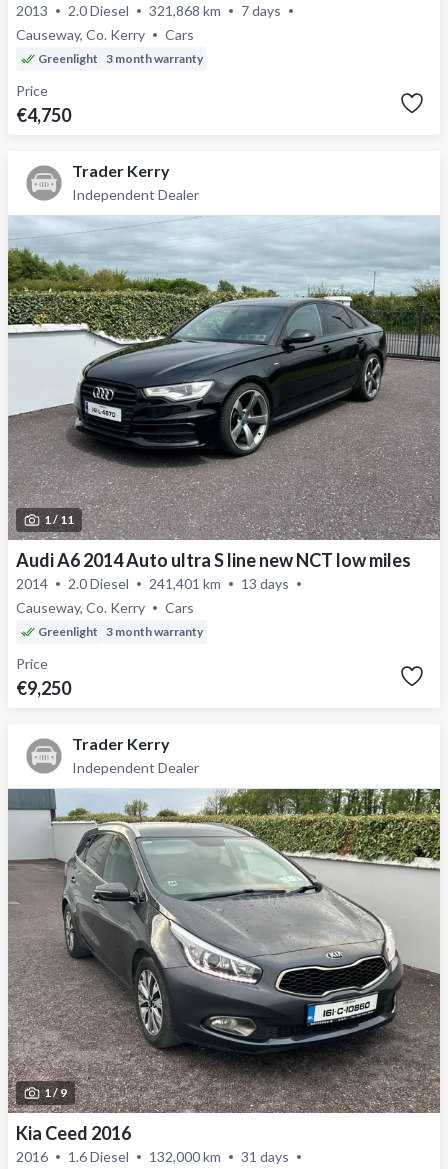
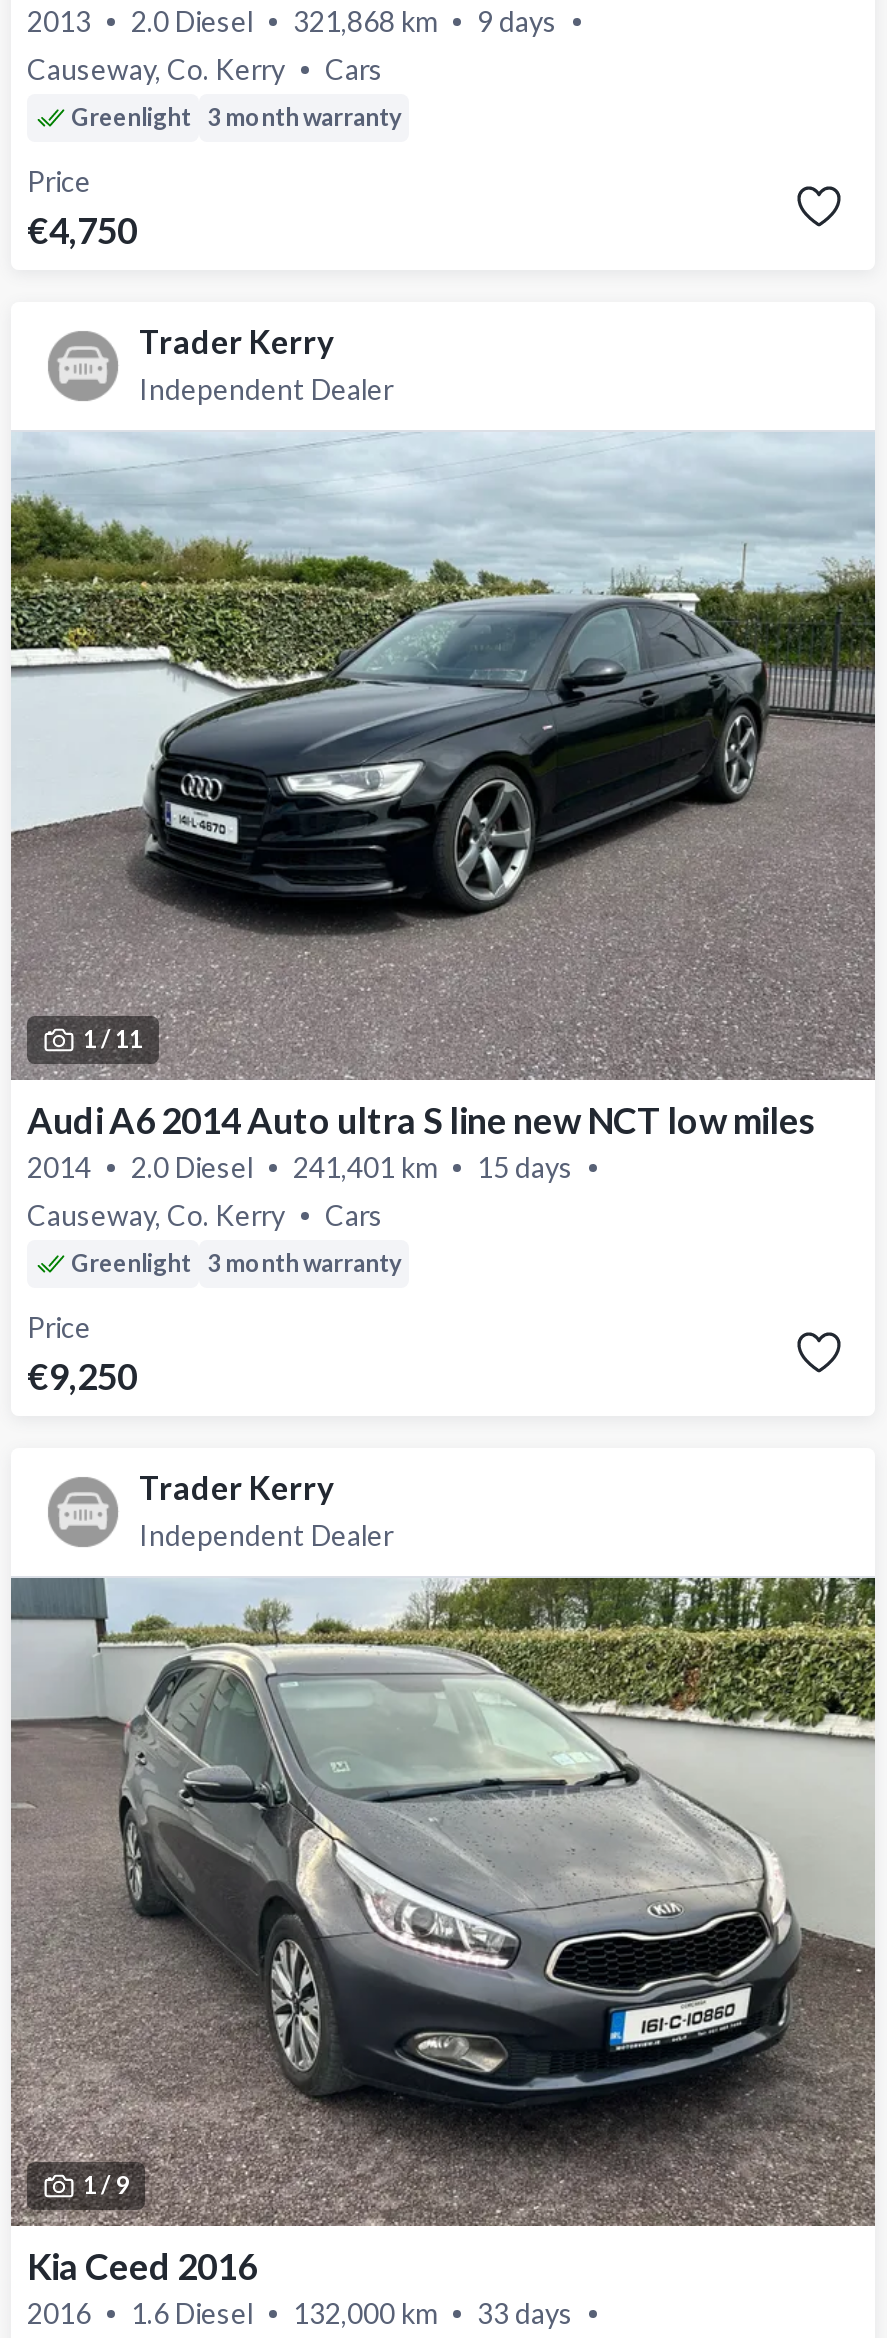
- 2013 2.0 Diesel 321,868 km 7 days
+ 2013 2.0 Diesel 321,868 km 9 days

- 2014 2.0 Diesel 241,401 km 13 days
+ 2014 2.0 Diesel 241,401 km 15 days

- 2016 1.6 Diesel 132,000 km 31 days
+ 2016 1.6 Diesel 132,000 km 33 days
